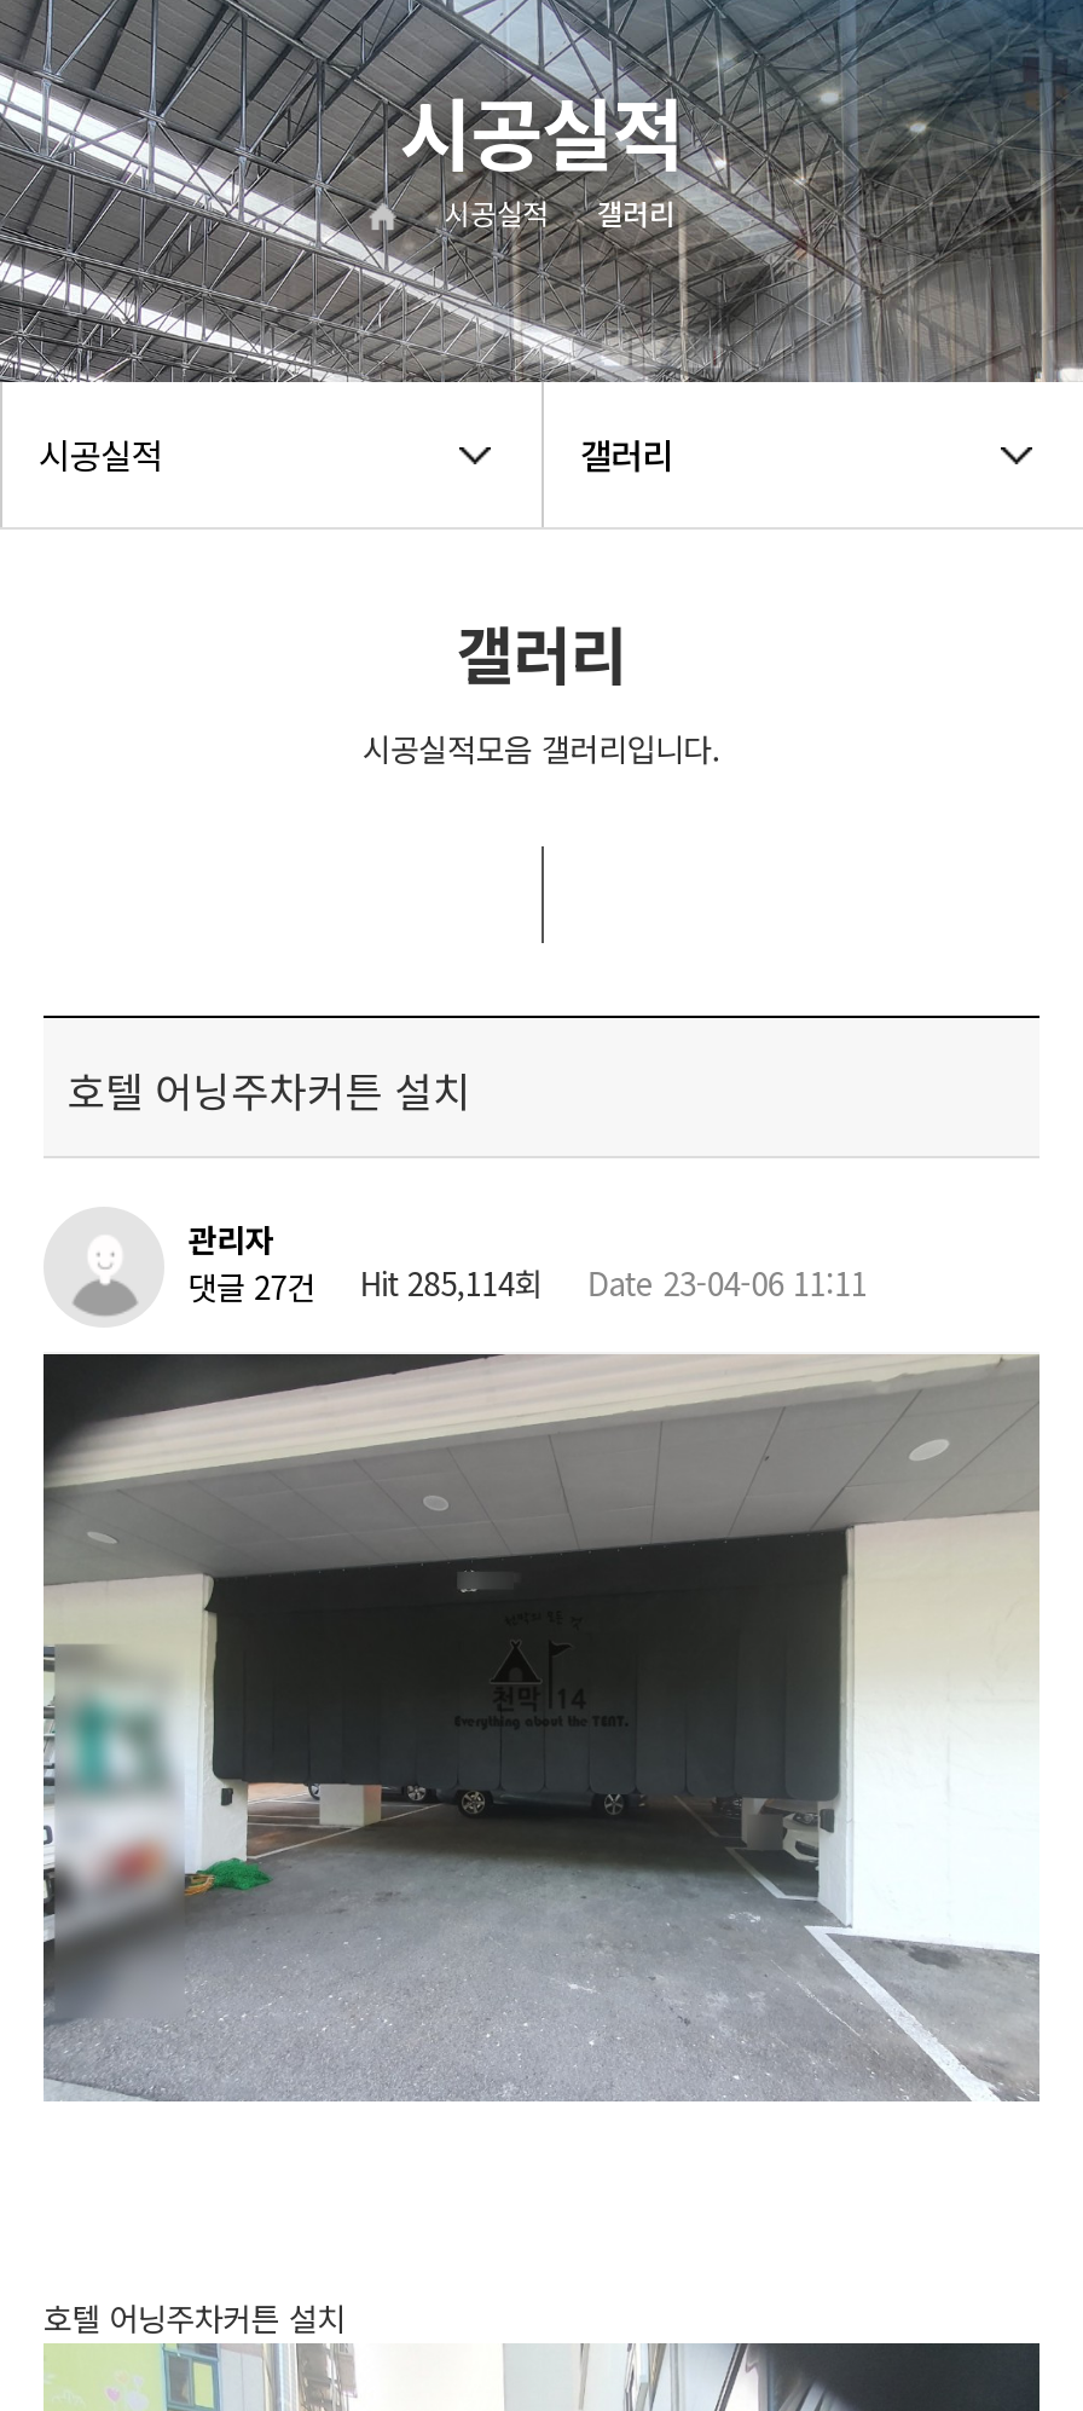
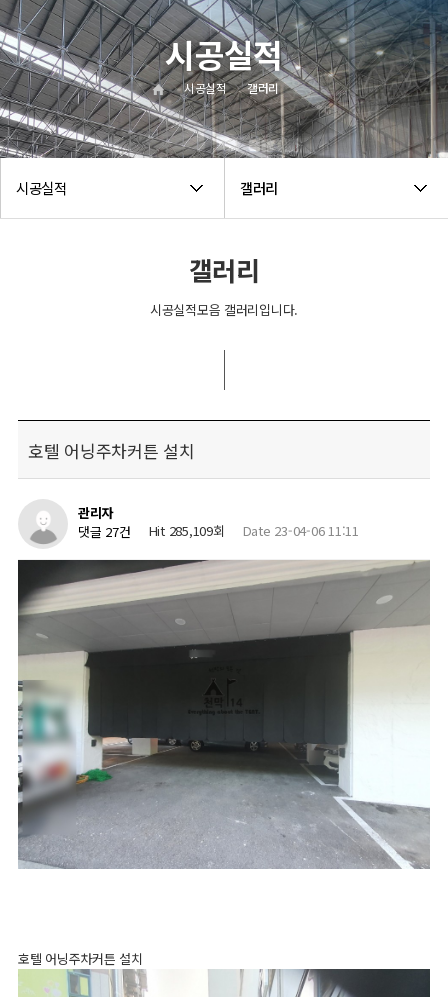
- 댓글 27건 Hit 285,114회 Date 23-04-06 11:11
+ 댓글 27건 Hit 285,109회 Date 23-04-06 11:11
